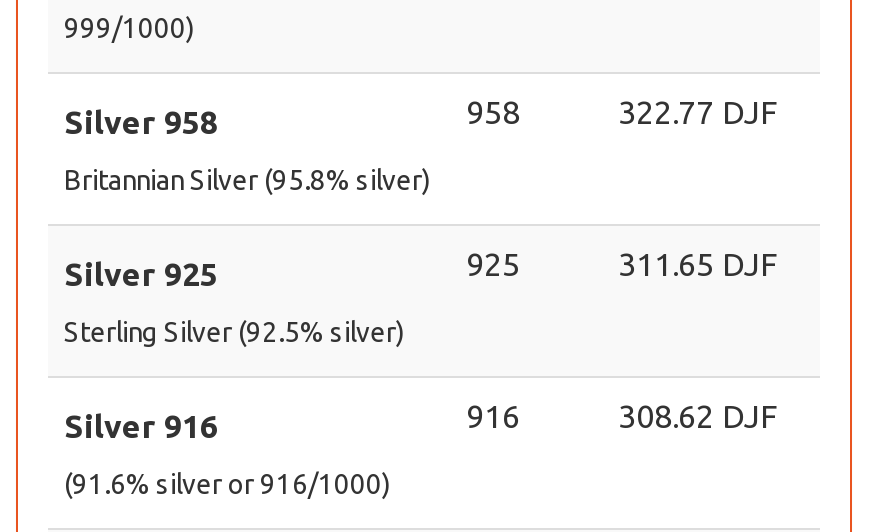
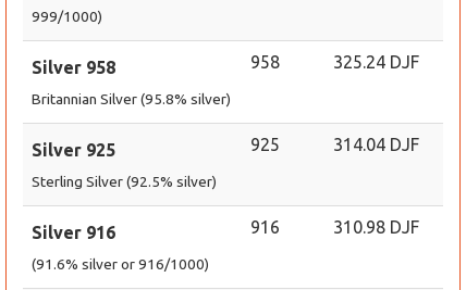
- 322.77 DJF
+ 325.24 DJF

- 311.65 DJF
+ 314.04 DJF

- 308.62 DJF
+ 310.98 DJF
